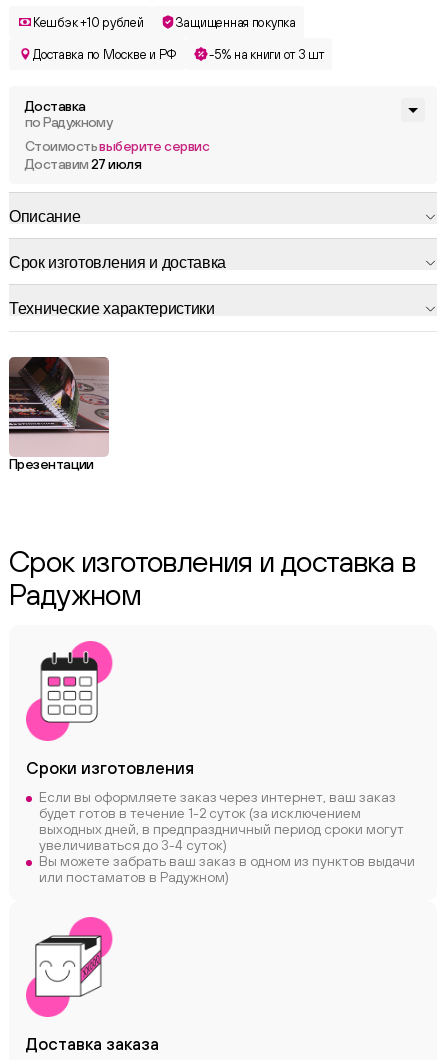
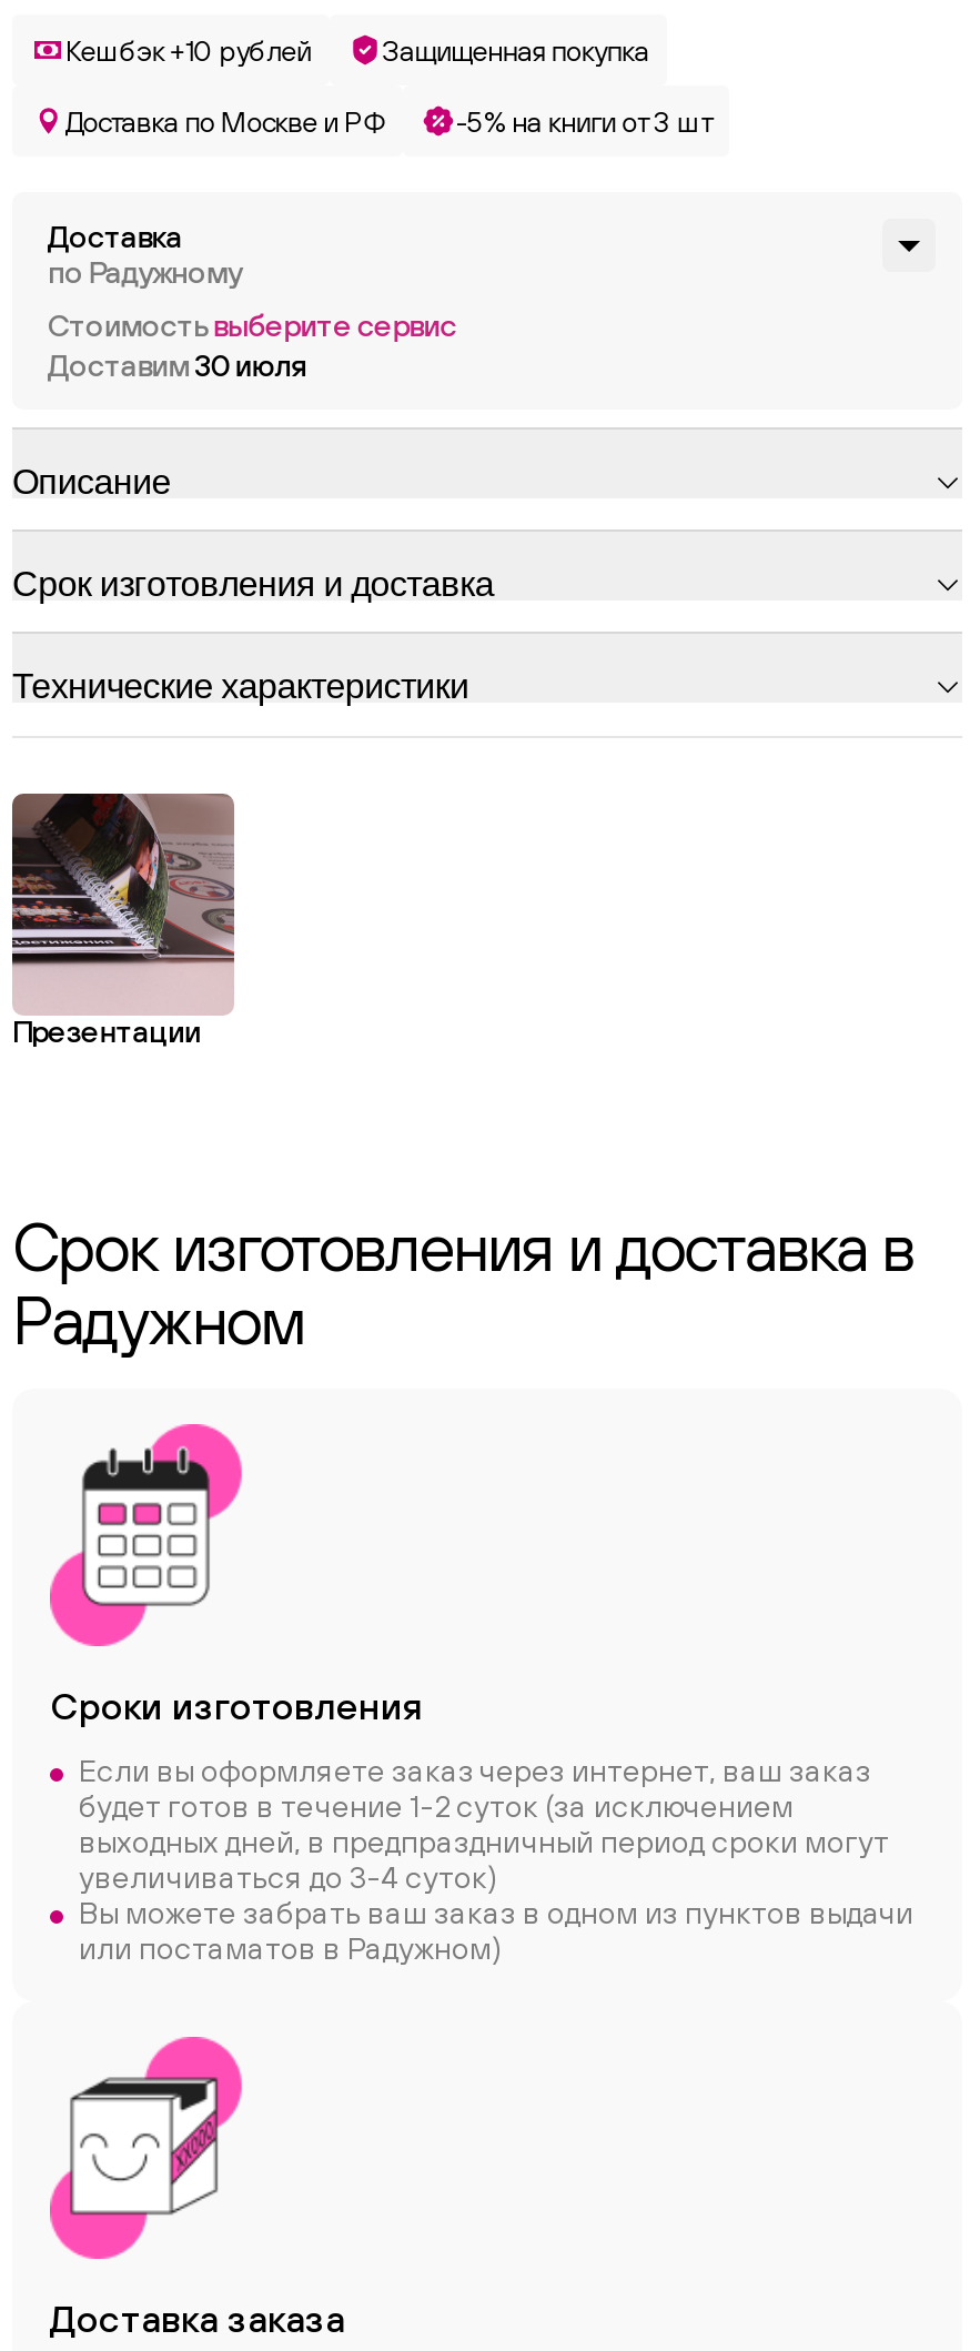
- Доставим 27 июля
+ Доставим 30 июля
